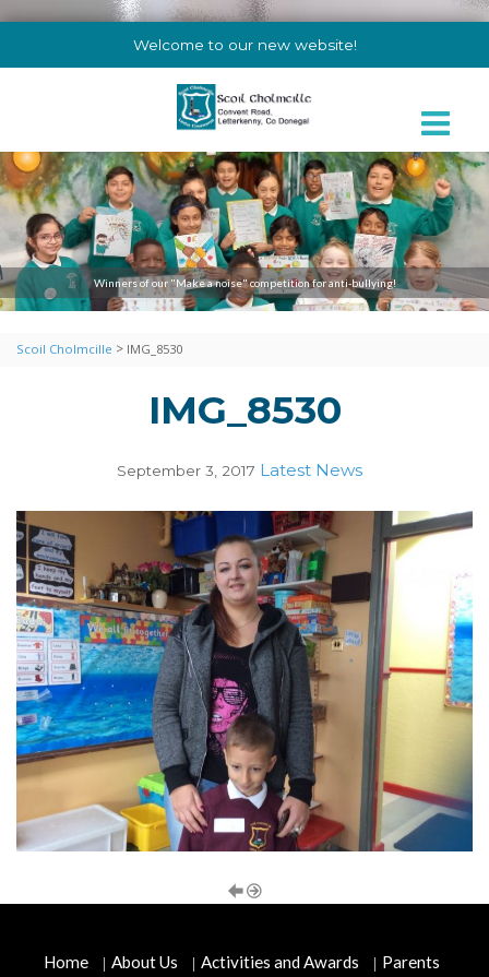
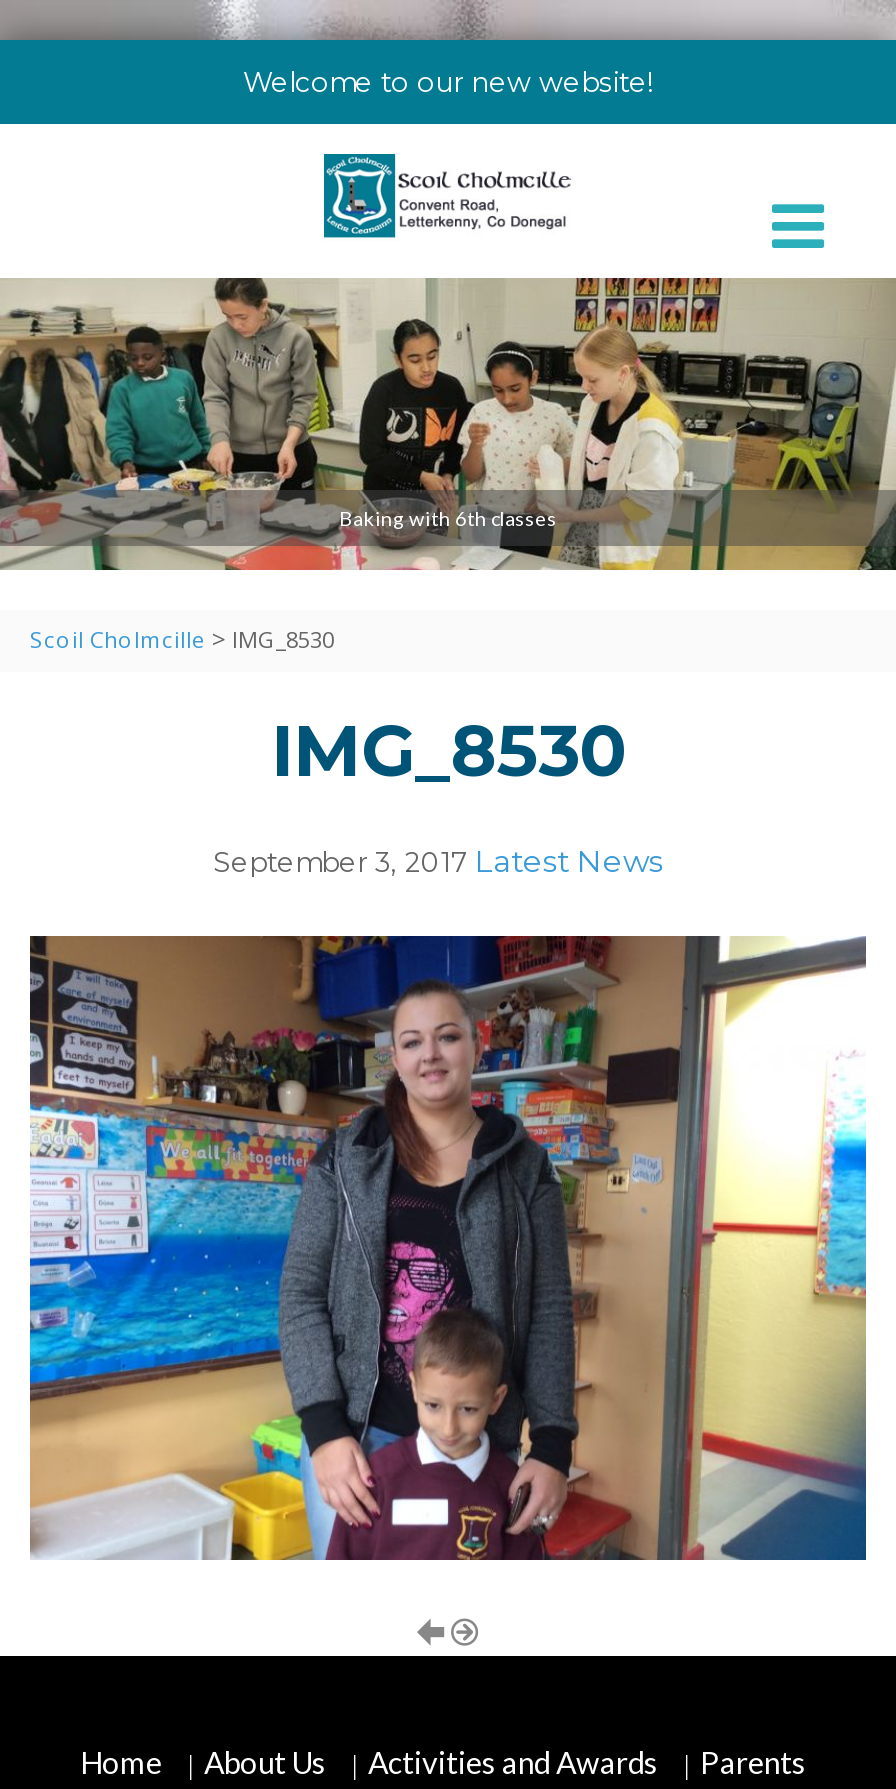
- [image]
- Winners of our "Make a noise" competition for anti-bullying!
+ [image]
+ Baking with 6th classes
